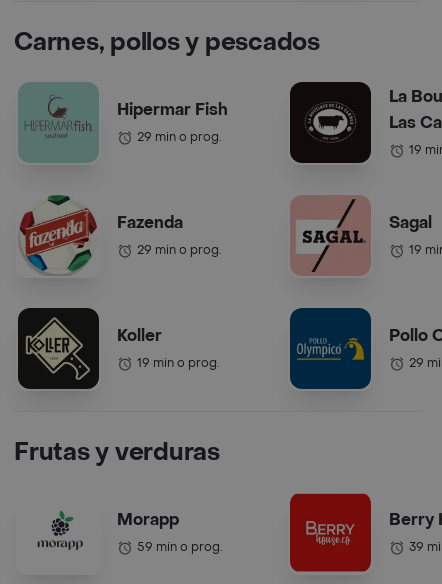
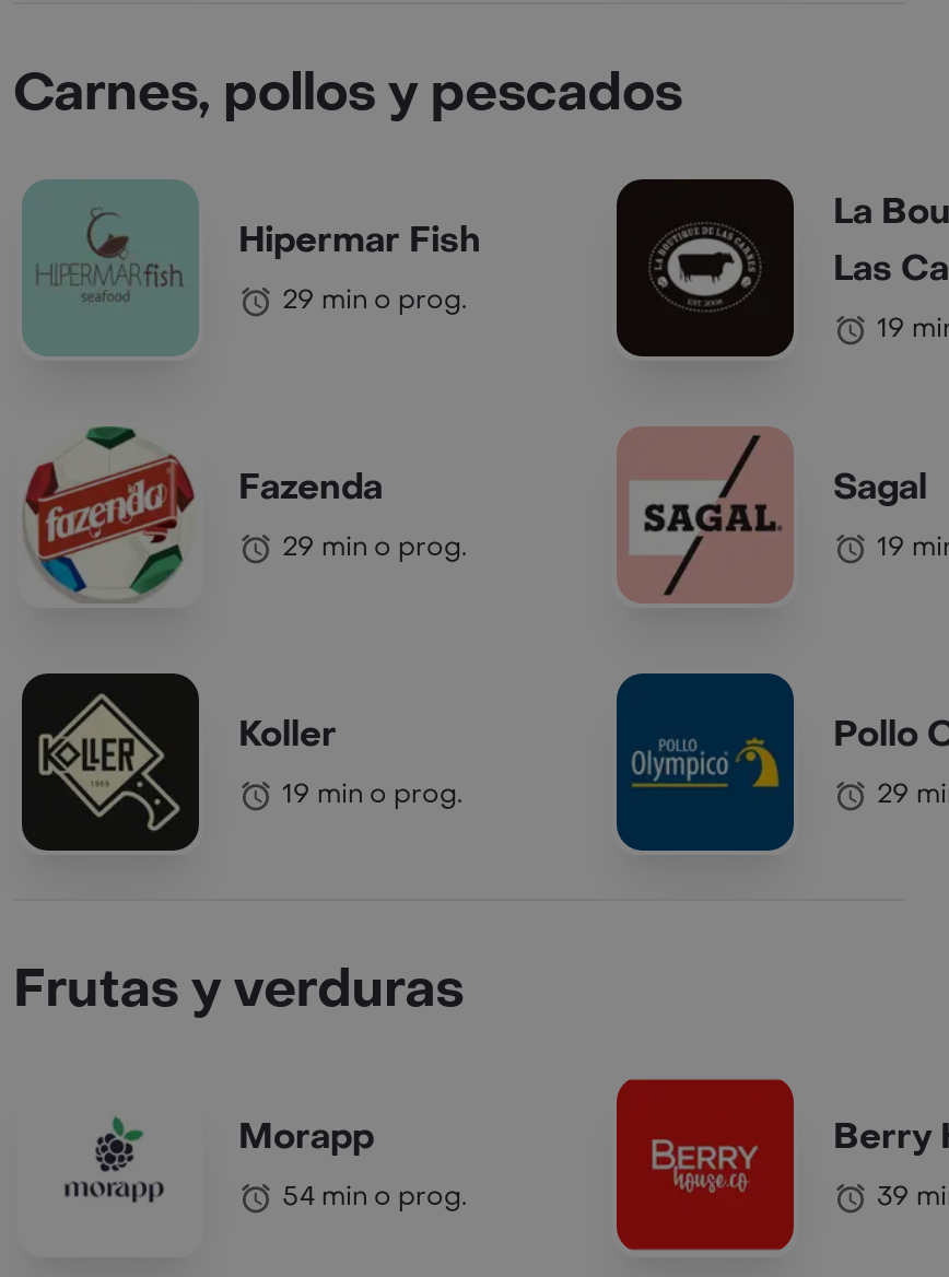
- 59 min o prog.
+ 54 min o prog.
